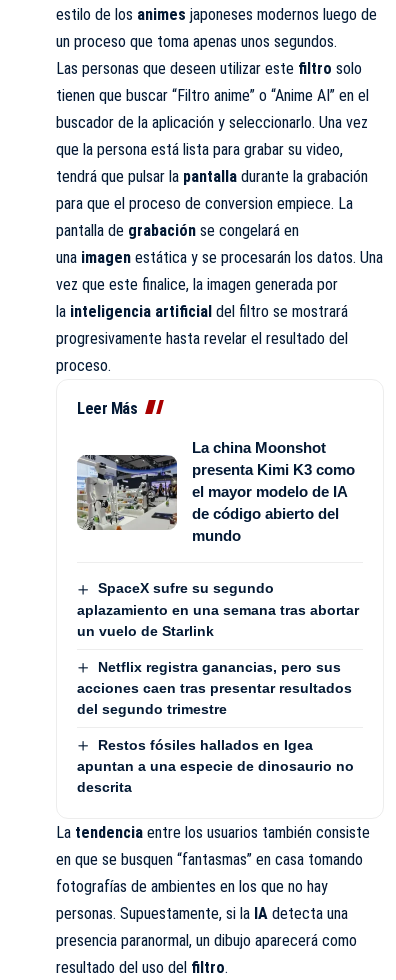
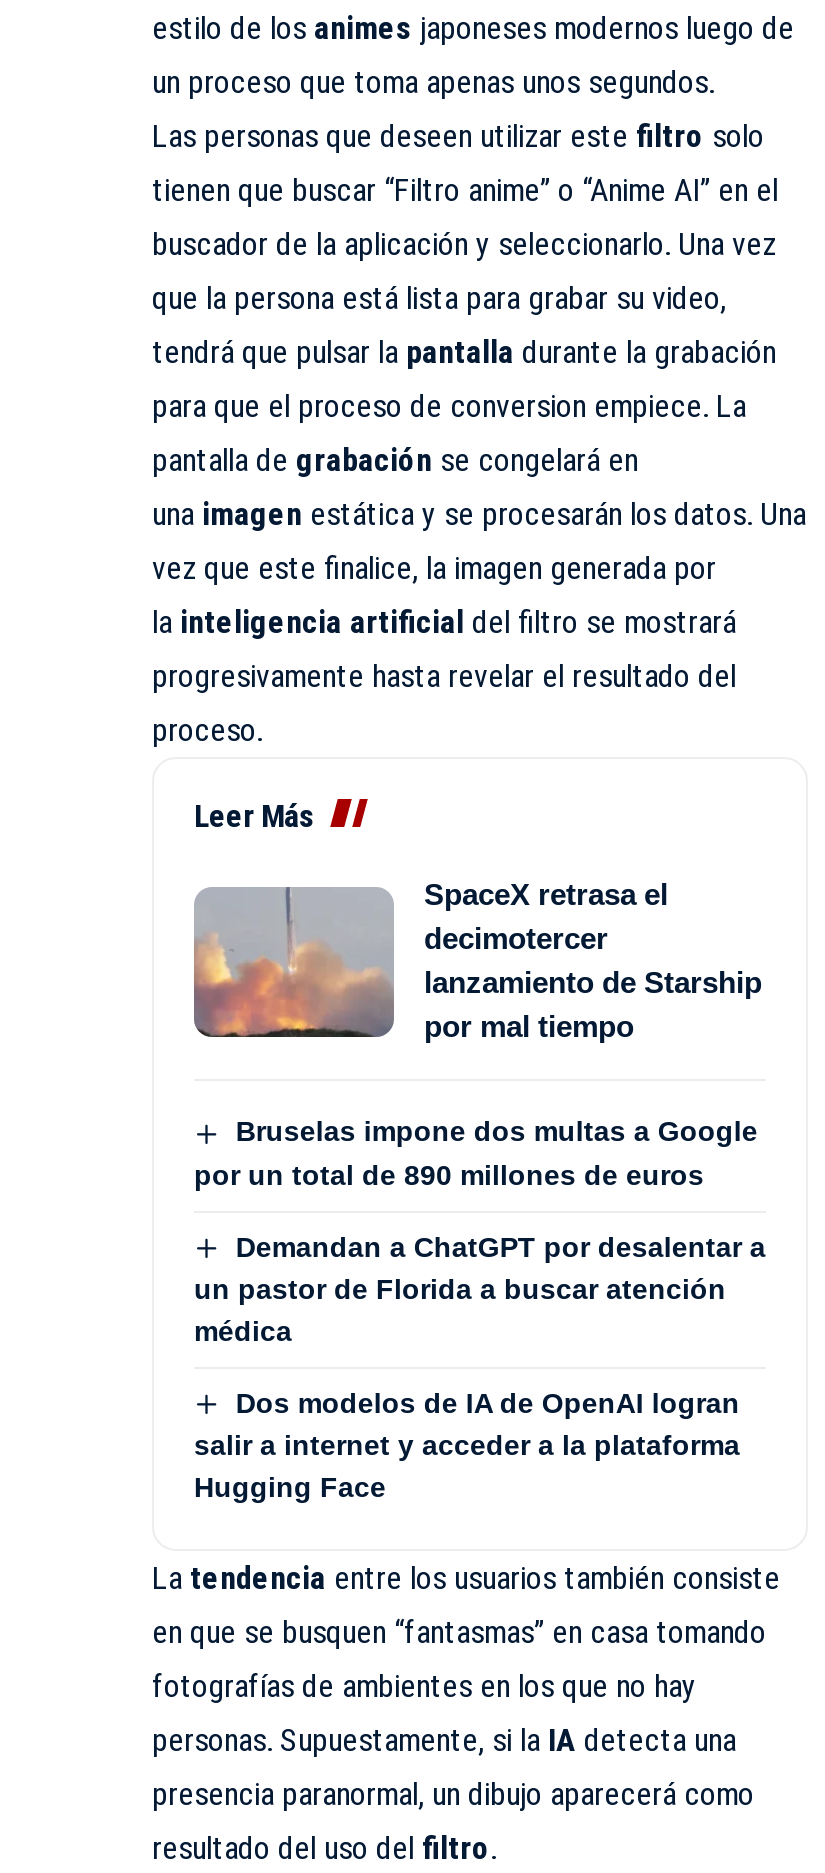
- [image]
- La china Moonshot
- presenta Kimi K3 como
- el mayor modelo de IA
- de código abierto del
- mundo
+ [image]
+ SpaceX retrasa el
+ decimotercer
+ lanzamiento de Starship
+ por mal tiempo

- SpaceX sufre su segundo
- aplazamiento en una semana tras abortar
- un vuelo de Starlink
+ Bruselas impone dos multas a Google
+ por un total de 890 millones de euros

- Netflix registra ganancias, pero sus
- acciones caen tras presentar resultados
- del segundo trimestre
+ Demandan a ChatGPT por desalentar a
+ un pastor de Florida a buscar atención
+ médica

- Restos fósiles hallados en Igea
- apuntan a una especie de dinosaurio no
- descrita
+ Dos modelos de IA de OpenAI logran
+ salir a internet y acceder a la plataforma
+ Hugging Face
